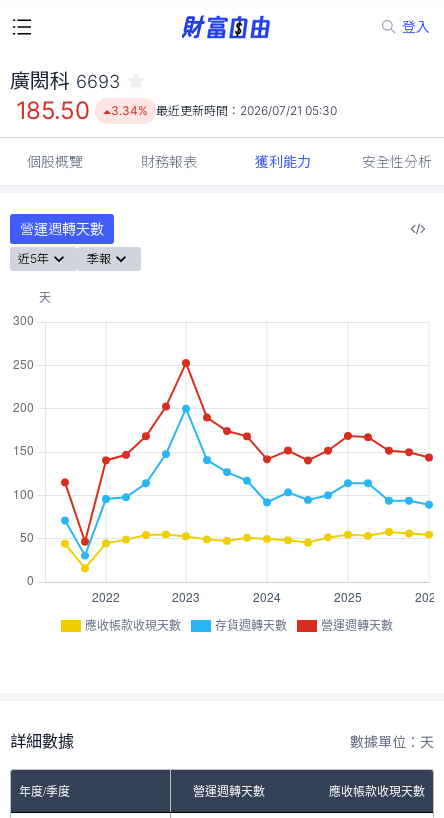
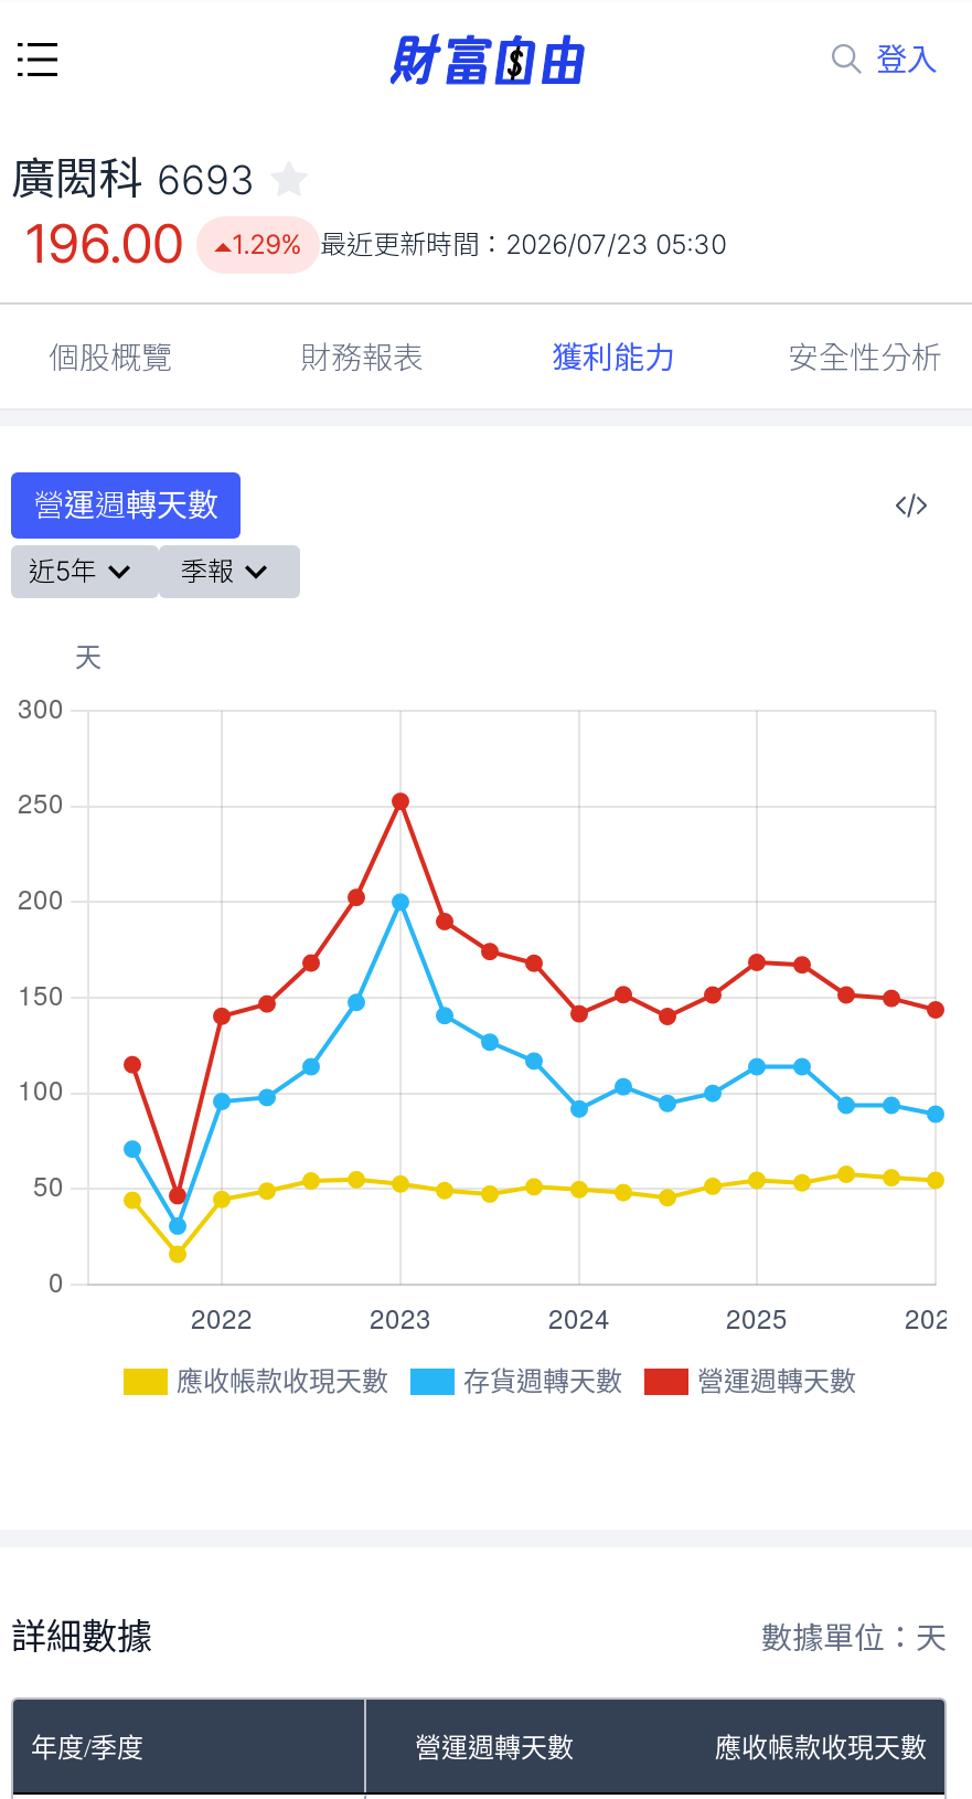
- 185.50
+ 196.00

- 3.34% 最近更新時間：2026/07/21 05:30
+ 1.29% 最近更新時間：2026/07/23 05:30
